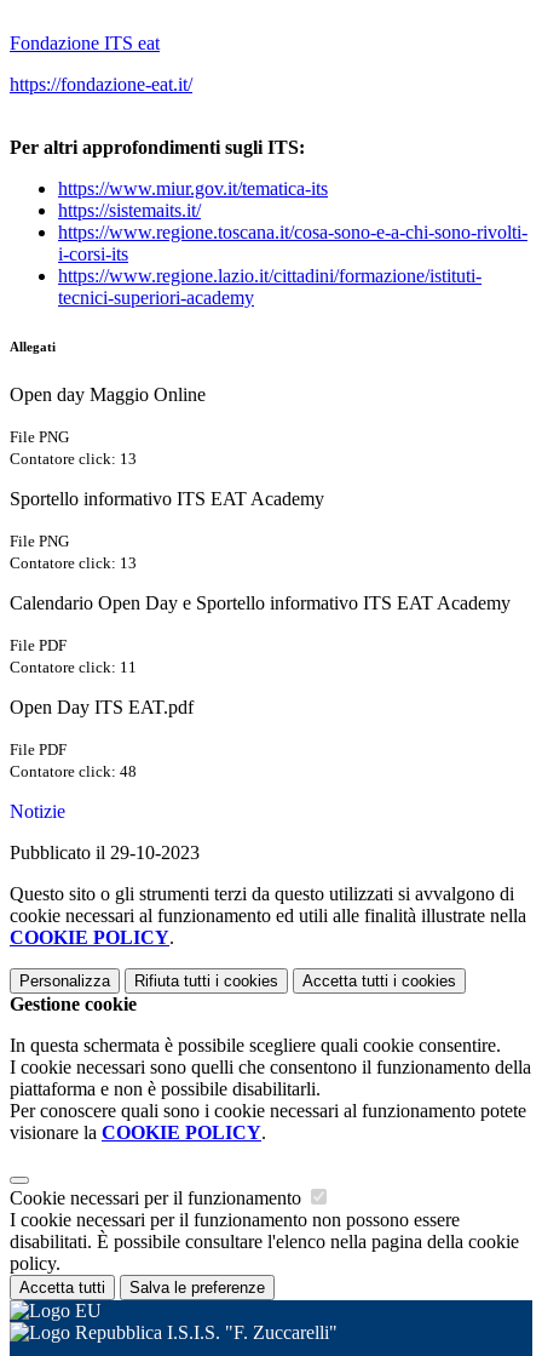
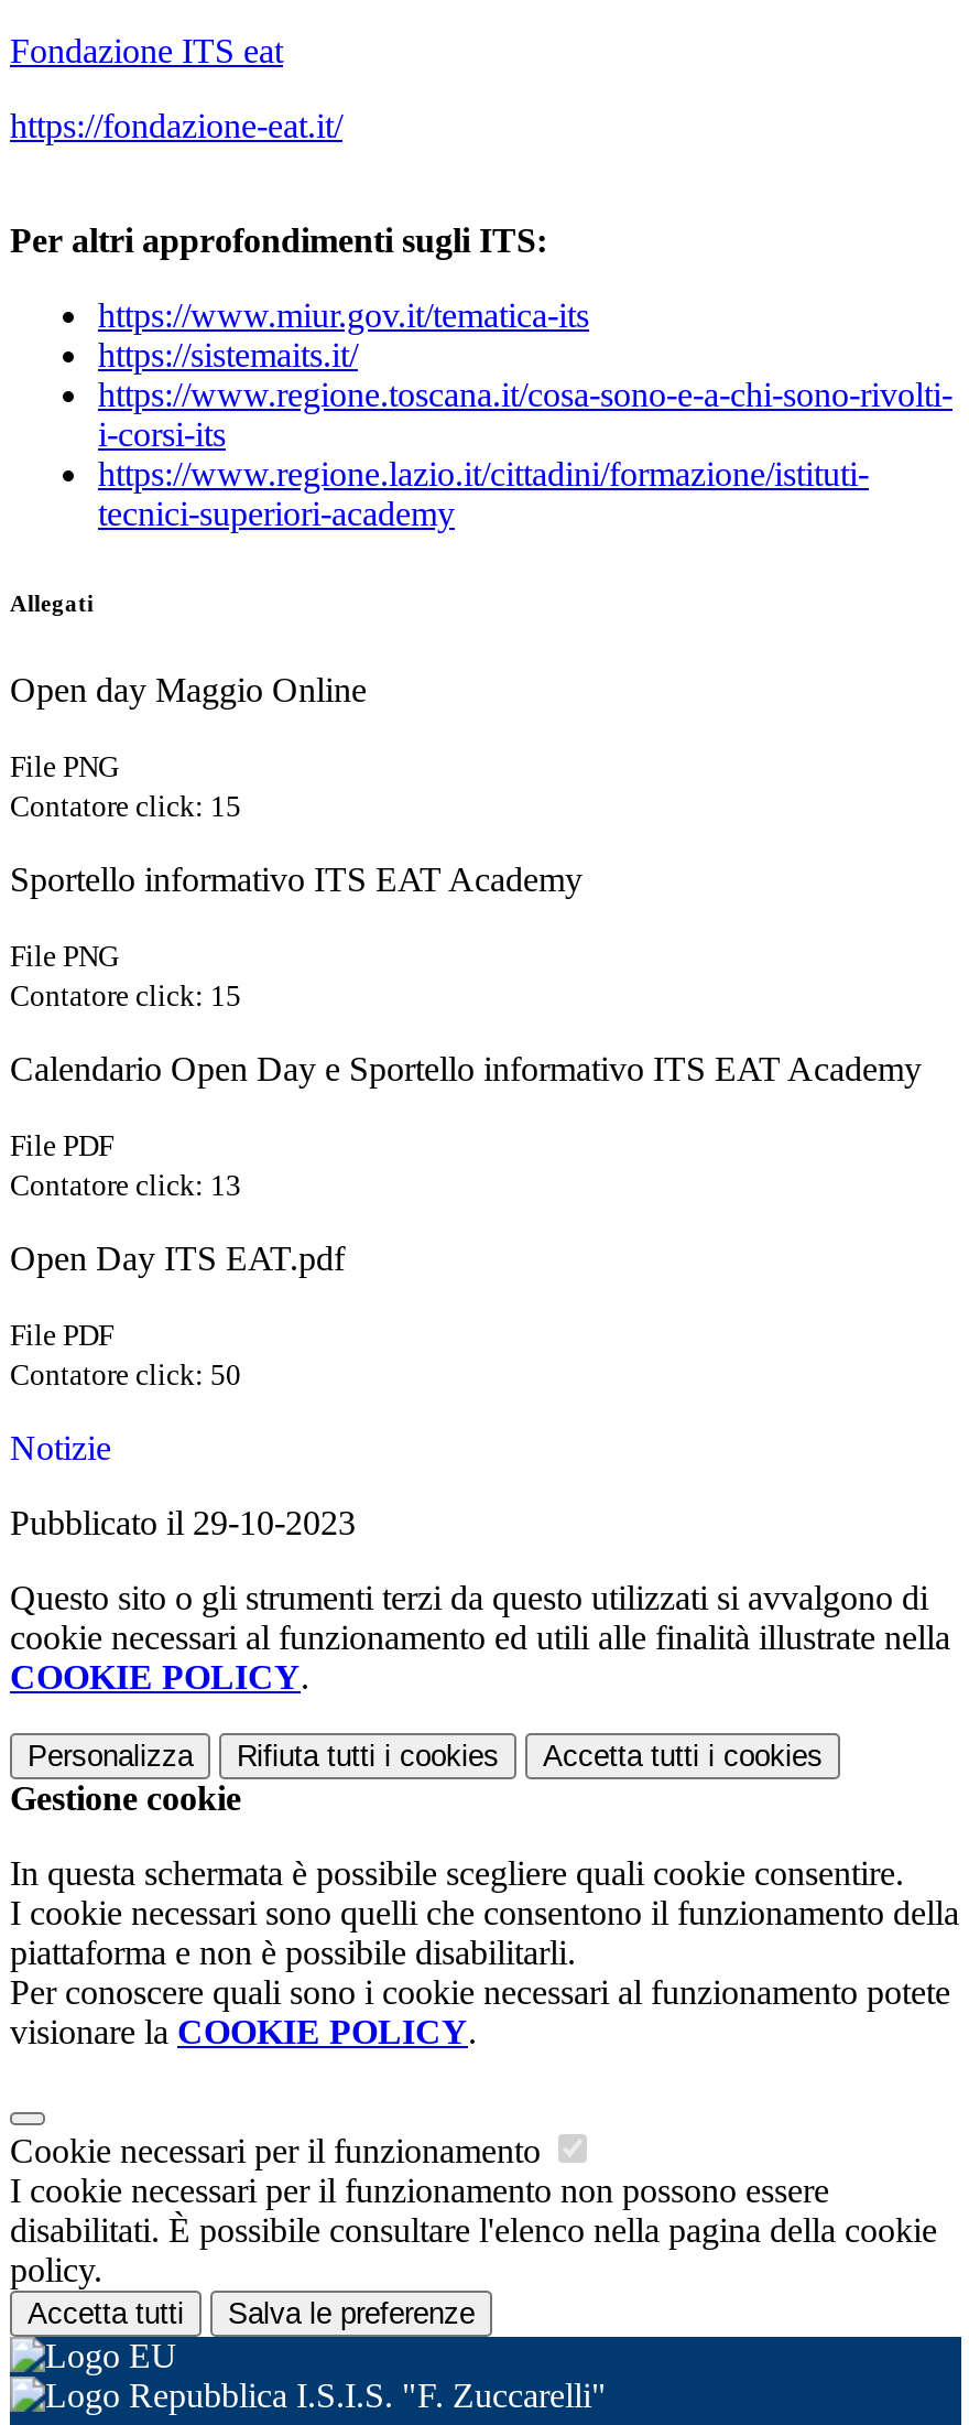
- Contatore click: 13
+ Contatore click: 15

- Contatore click: 13
+ Contatore click: 15

- Contatore click: 11
+ Contatore click: 13

- Contatore click: 48
+ Contatore click: 50
